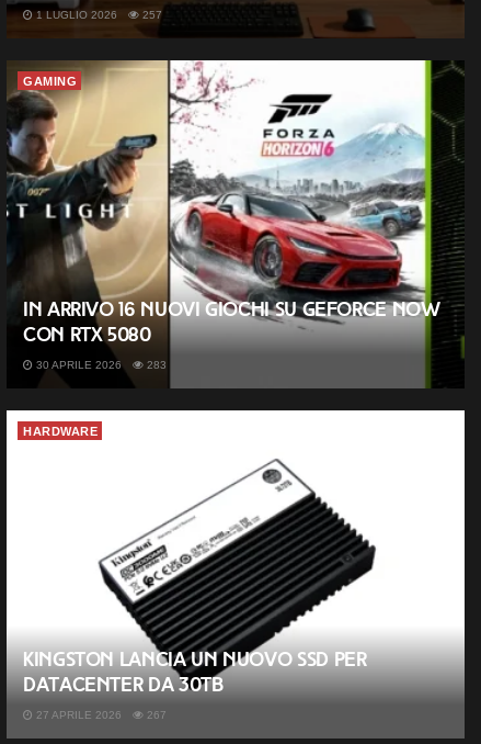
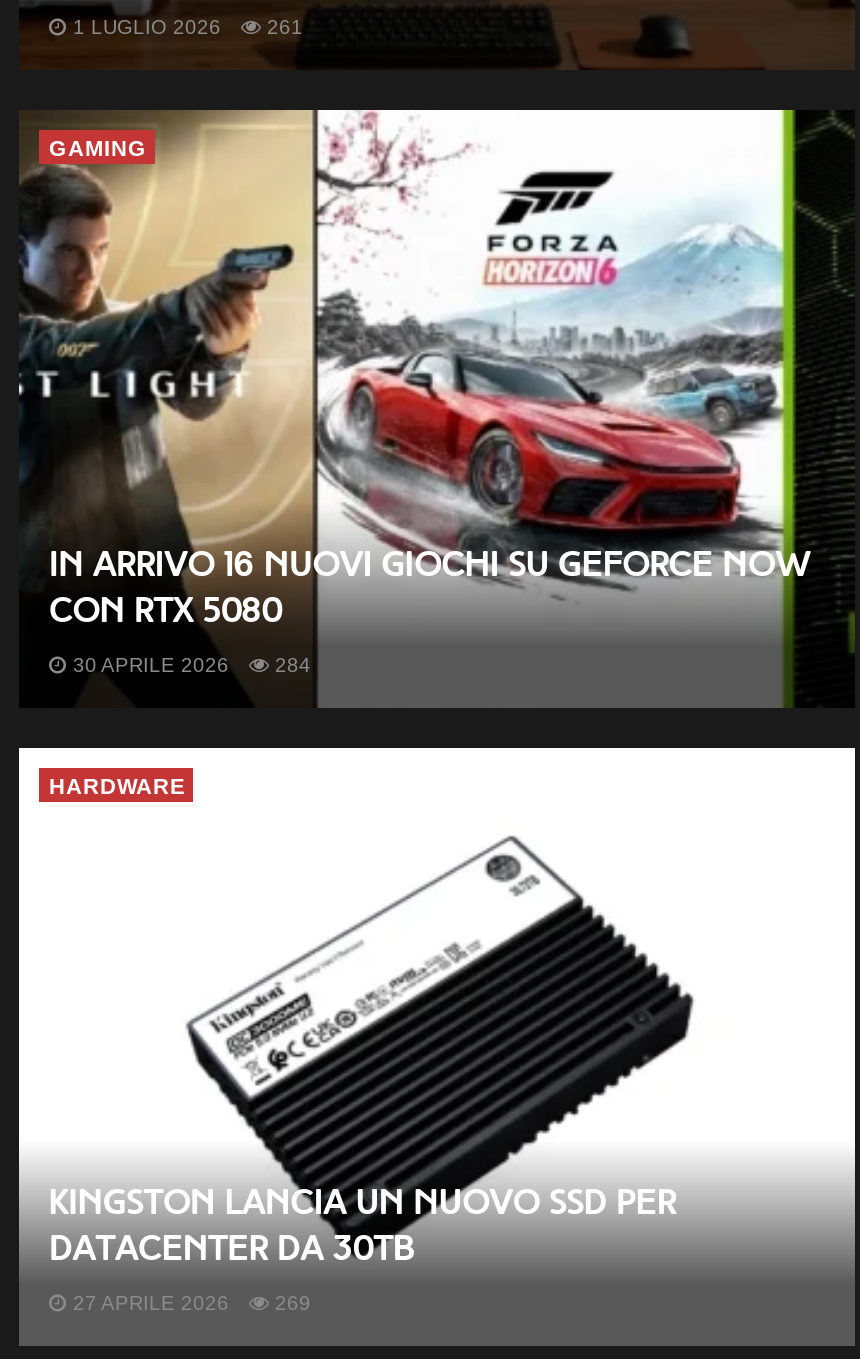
- 1 LUGLIO 2026 257
+ 1 LUGLIO 2026 261

- 30 APRILE 2026 283
+ 30 APRILE 2026 284

- 27 APRILE 2026 267
+ 27 APRILE 2026 269
